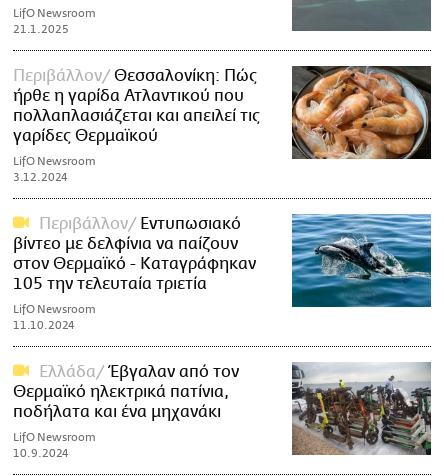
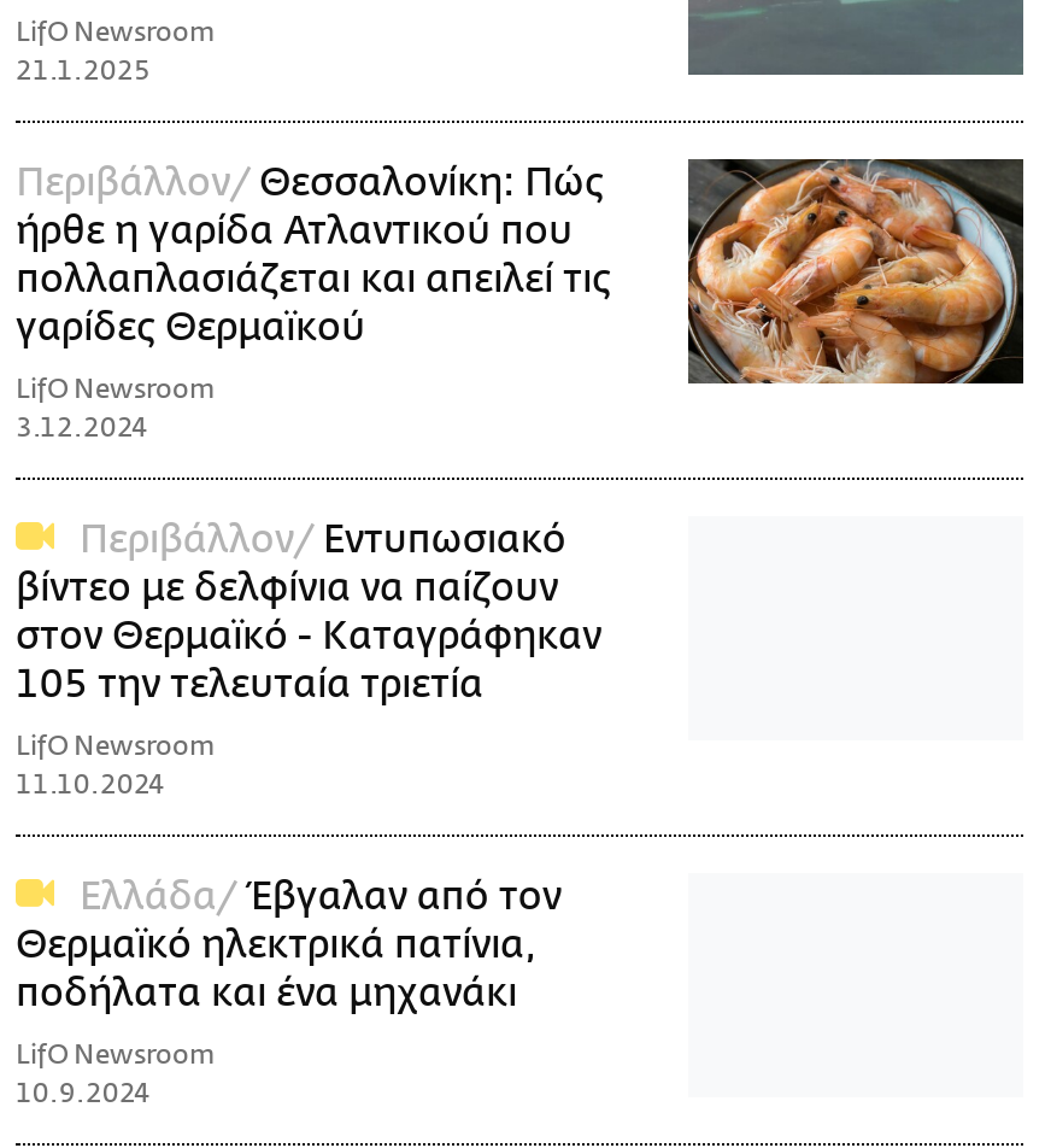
- [image]

- [image]
